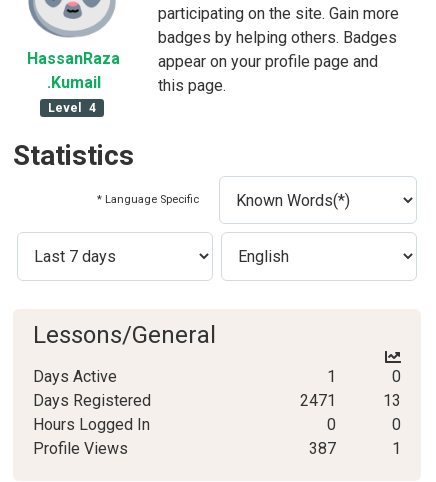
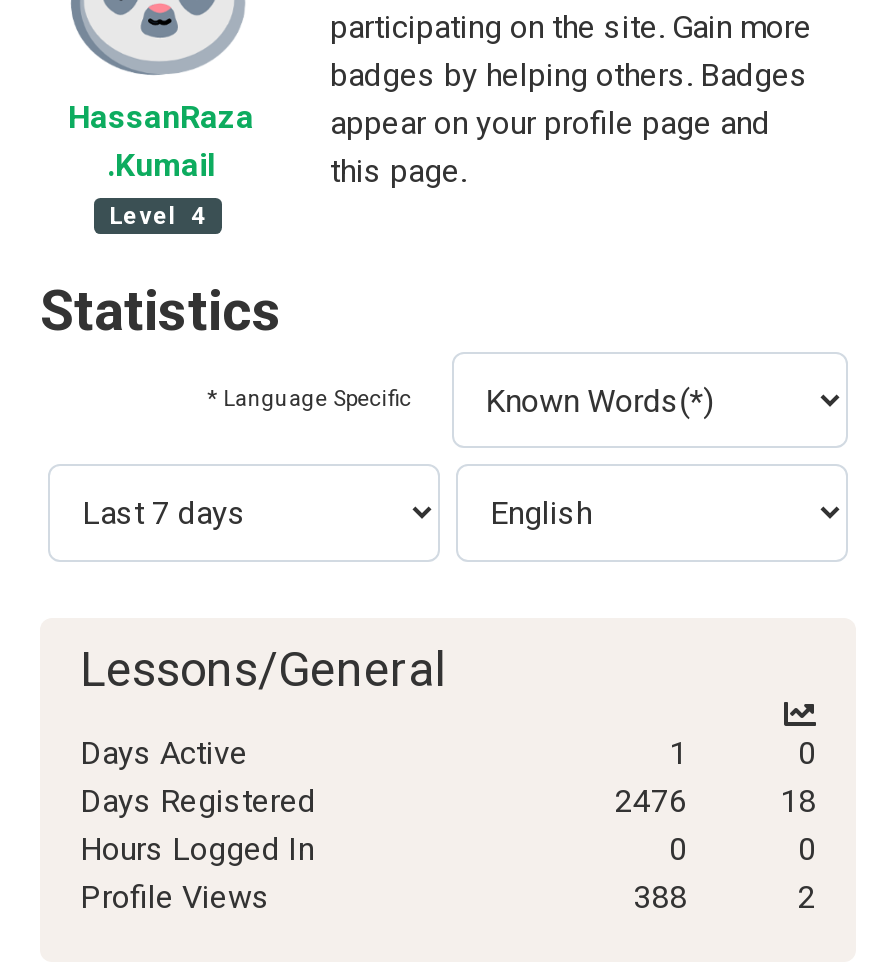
- 2471
+ 2476

- 13
+ 18

- 387
+ 388

- 1
+ 2
